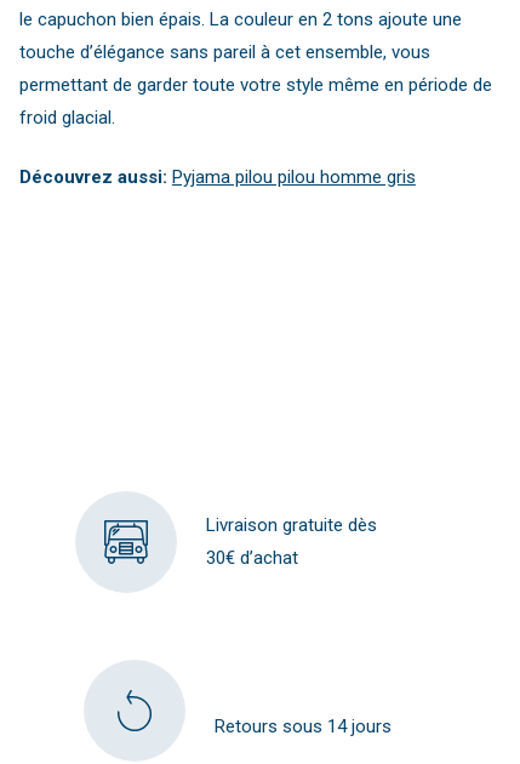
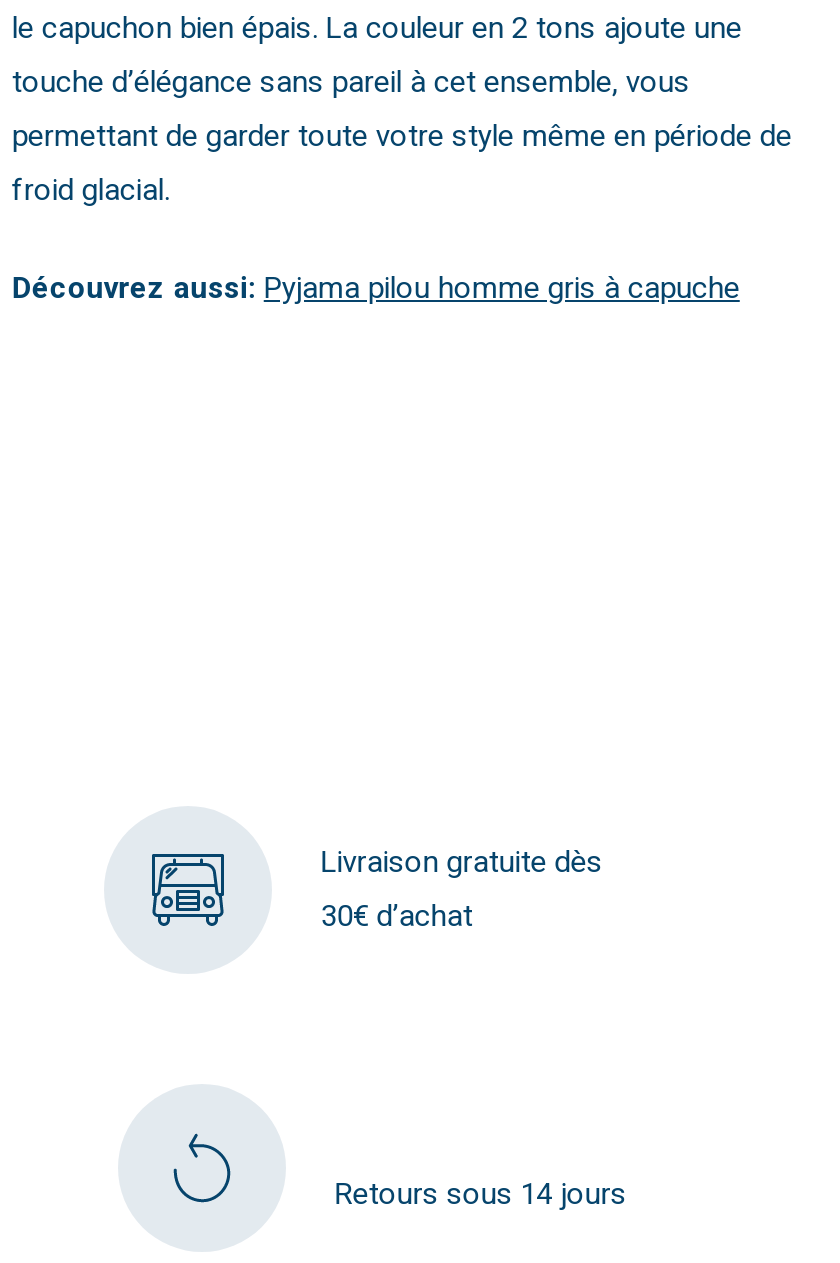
- Découvrez aussi: Pyjama pilou pilou homme gris
+ Découvrez aussi: Pyjama pilou homme gris à capuche
